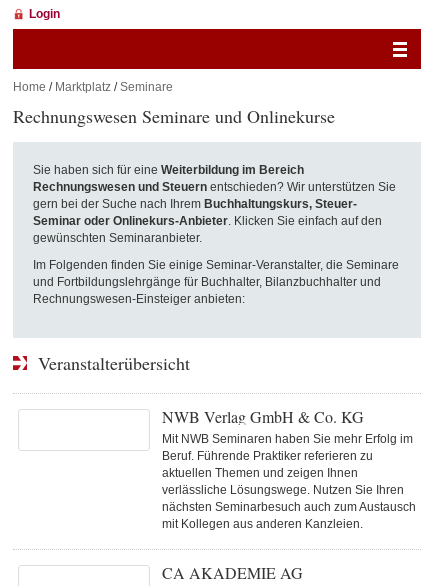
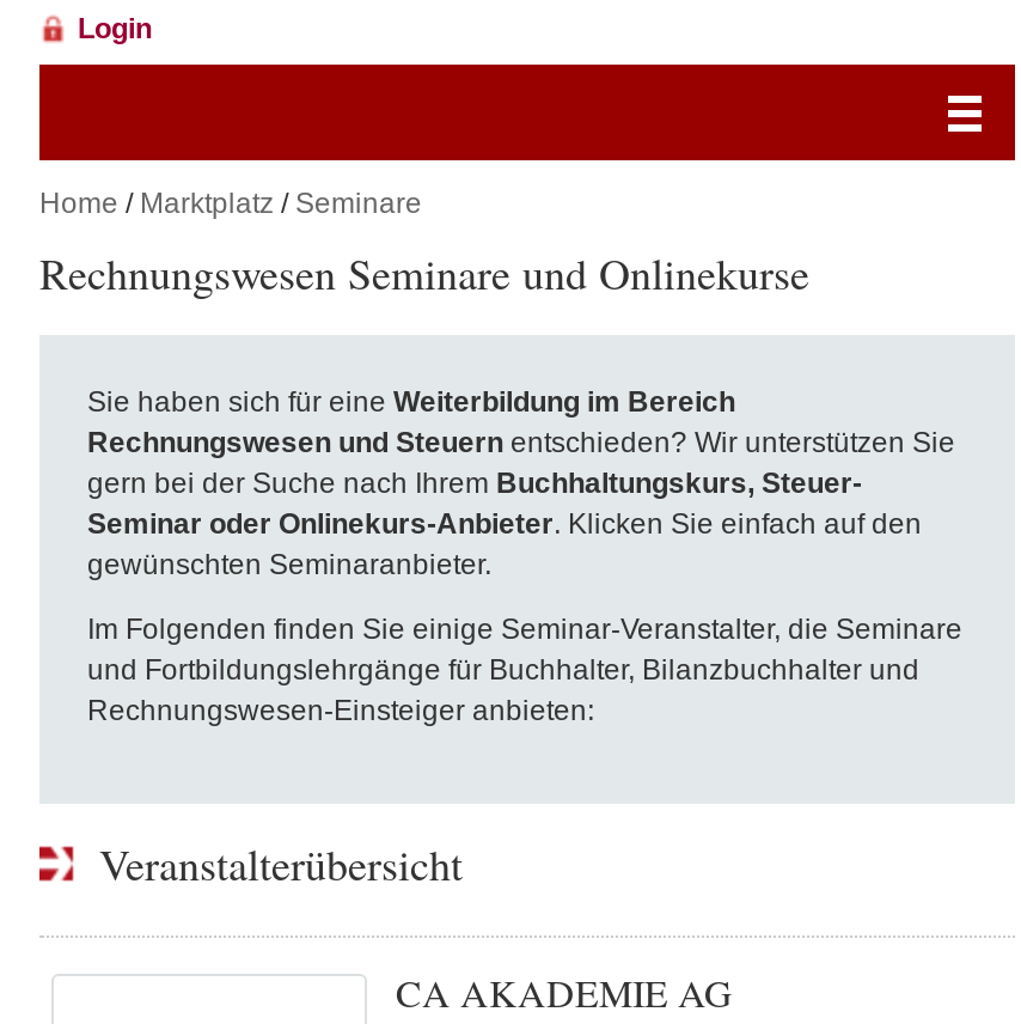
- NWB Verlag GmbH & Co. KG
- Mit NWB Seminaren haben Sie mehr Erfolg im
- Beruf. Führende Praktiker referieren zu
- aktuellen Themen und zeigen Ihnen
- verlässliche Lösungswege. Nutzen Sie Ihren
- nächsten Seminarbesuch auch zum Austausch
- mit Kollegen aus anderen Kanzleien.
